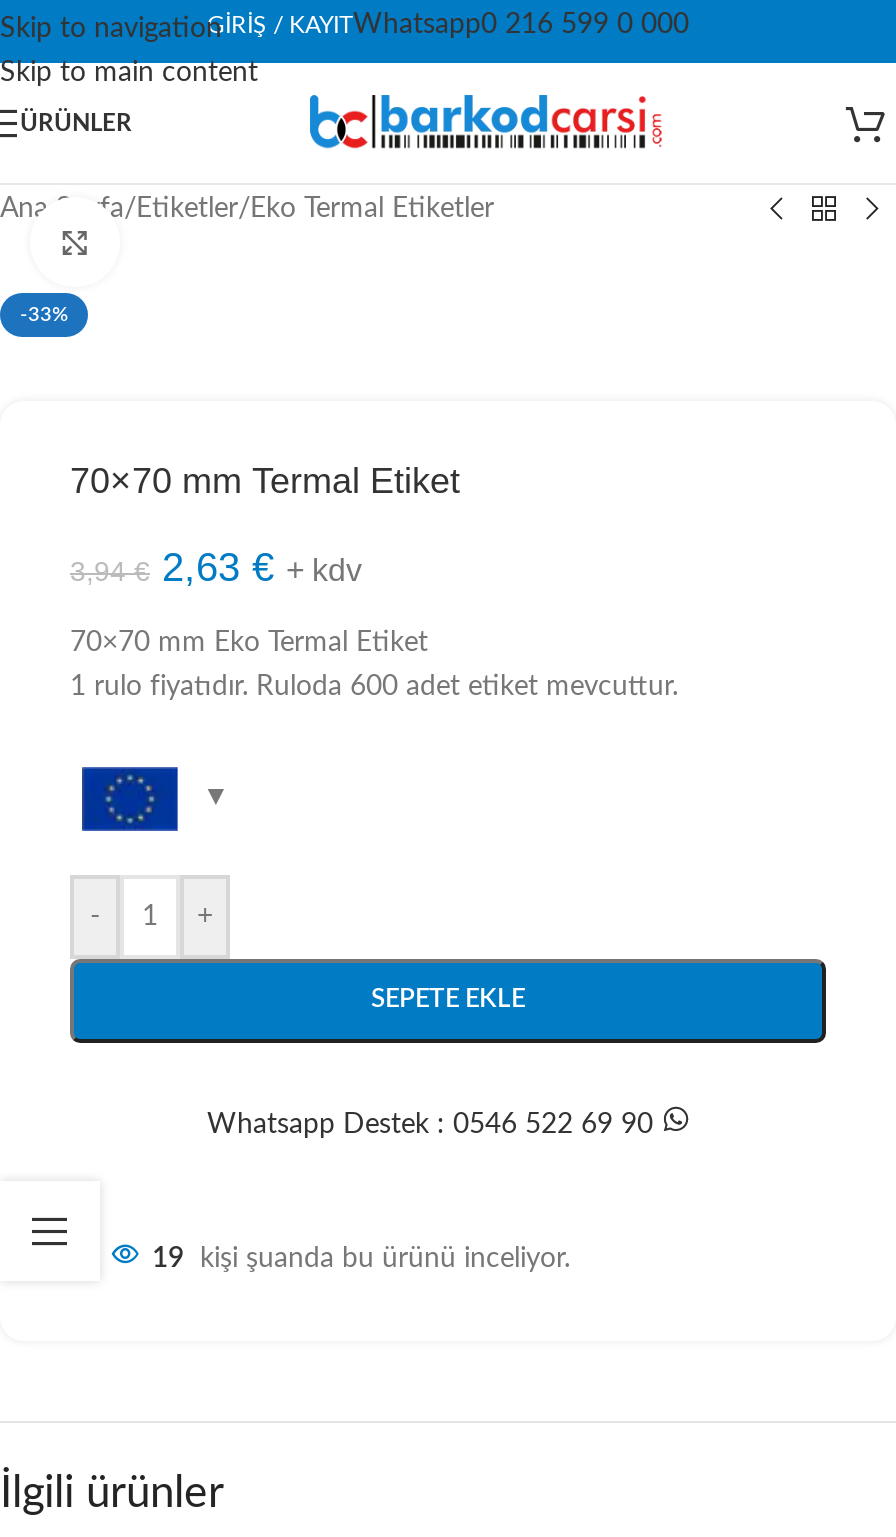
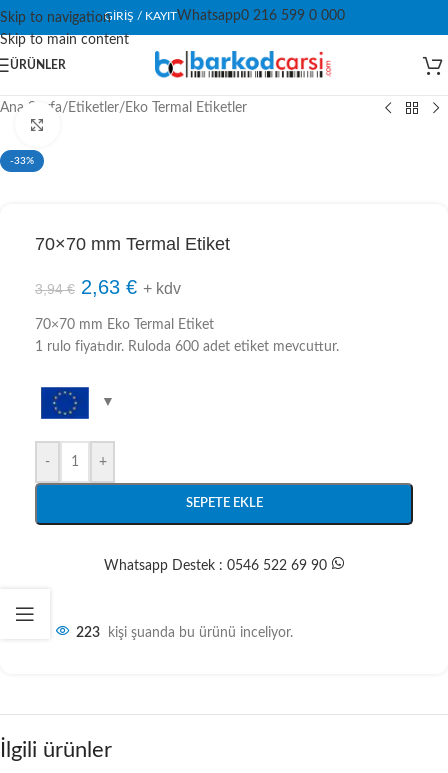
- 19 kişi şuanda bu ürünü inceliyor.
+ 223 kişi şuanda bu ürünü inceliyor.
